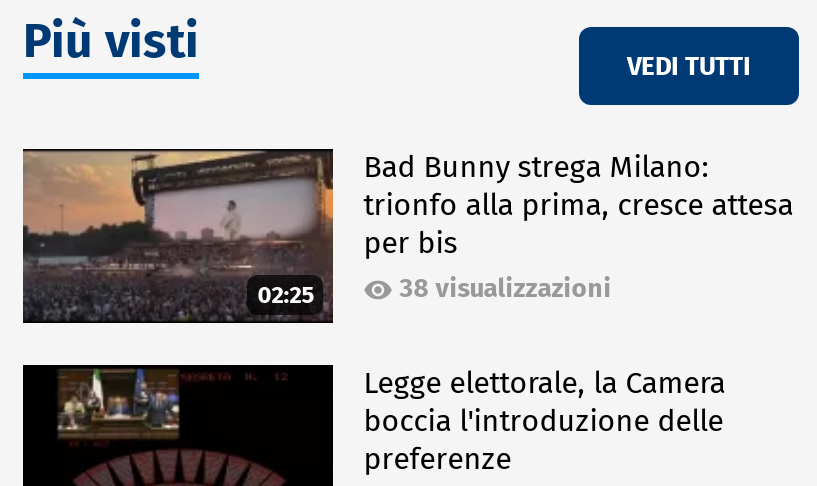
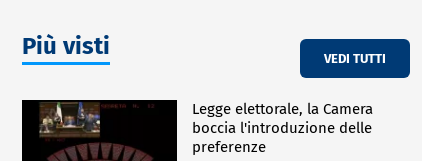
- [image]
- 02:25

- Bad Bunny strega Milano:
- trionfo alla prima, cresce attesa
- per bis
- 38 visualizzazioni
